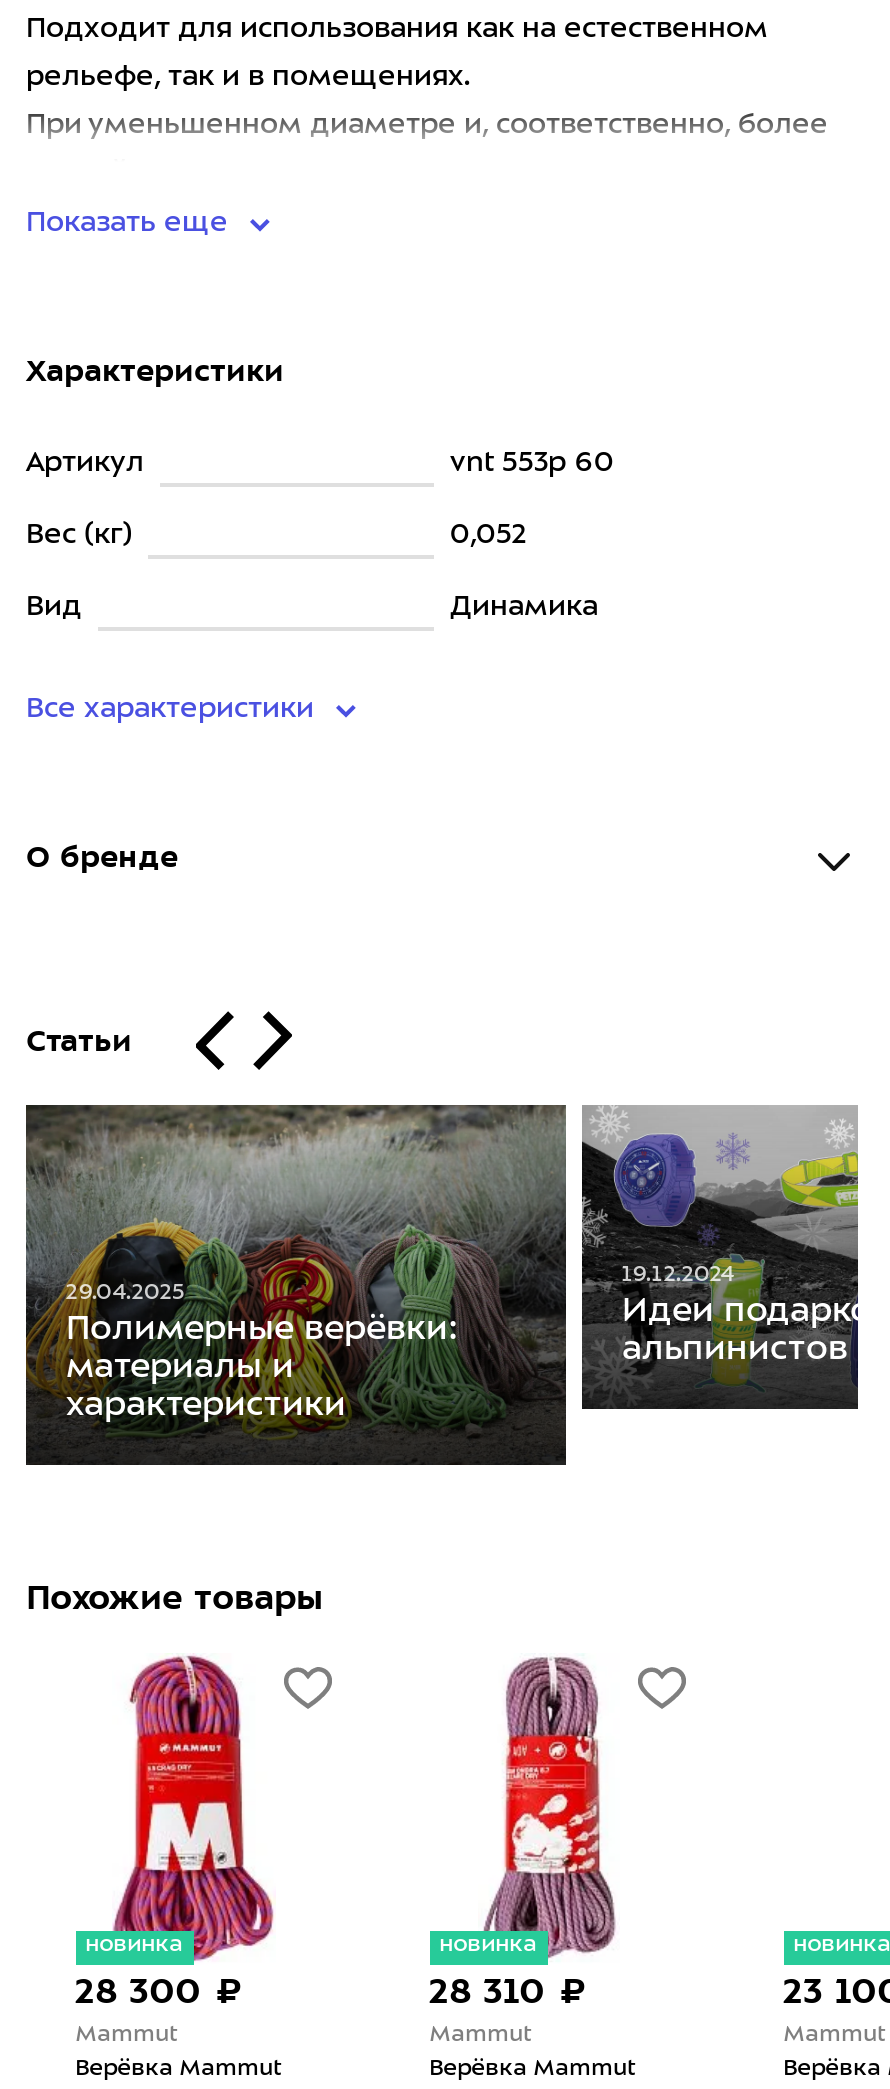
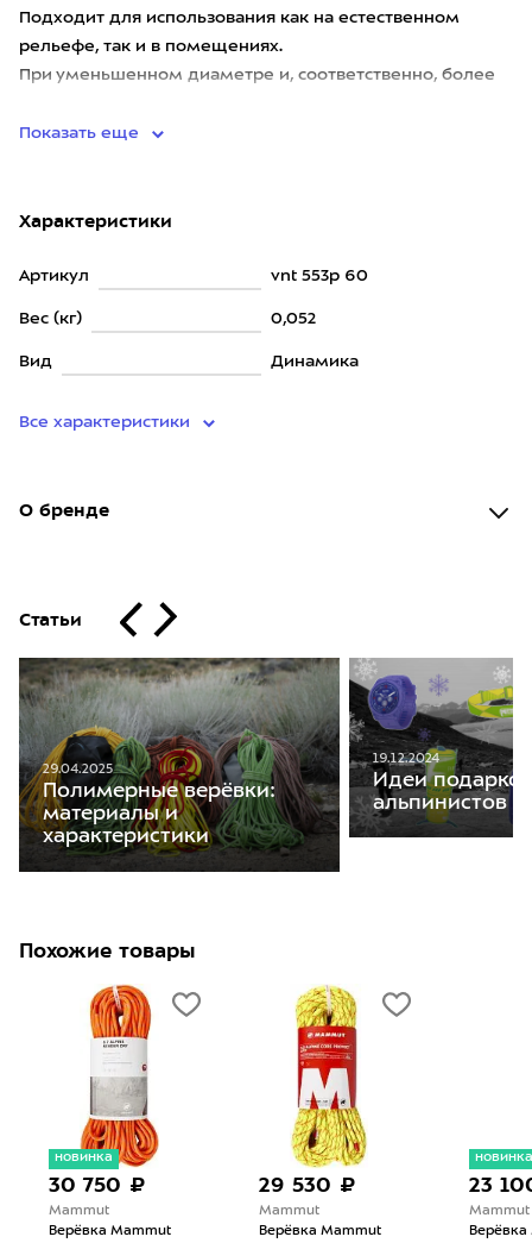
- [image]
- 28 300 ₽
+ [image]
+ 30 750 ₽

- [image]
- новинка
- 28 310 ₽
+ [image]
+ 29 530 ₽
